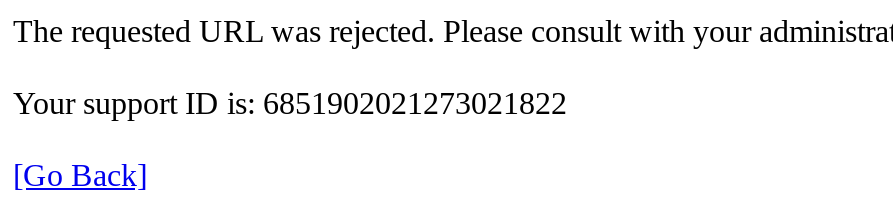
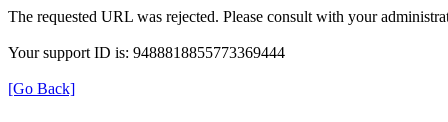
- Your support ID is: 6851902021273021822
+ Your support ID is: 9488818855773369444
